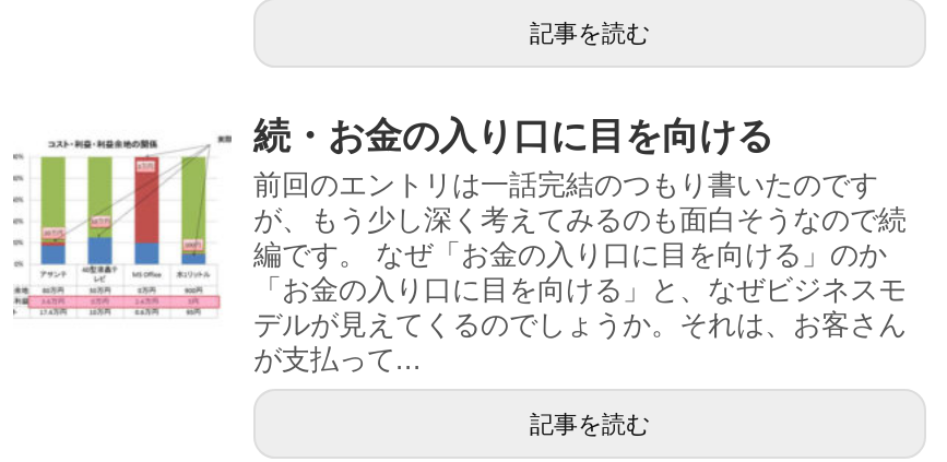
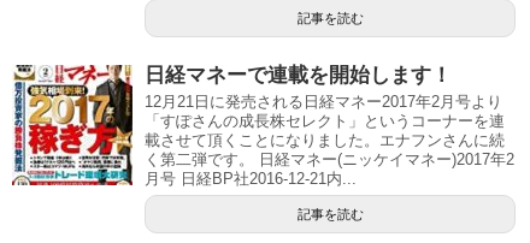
- [image]
- 続・お金の入り口に目を向ける
- 前回のエントリは一話完結のつもり書いたのです
- が、もう少し深く考えてみるのも面白そうなので続
- 編です。 なぜ「お金の入り口に目を向ける」のか
- 「お金の入り口に目を向ける」と、なぜビジネスモ
- デルが見えてくるのでしょうか。それは、お客さん
- が支払って...
+ [image]
+ 日経マネーで連載を開始します！
+ 12月21日に発売される日経マネー2017年2月号より
+ 「すぽさんの成長株セレクト」というコーナーを連
+ 載させて頂くことになりました。エナフンさんに続
+ く第二弾です。 日経マネー(ニッケイマネー)2017年2
+ 月号 日経BP社2016-12-21内...
